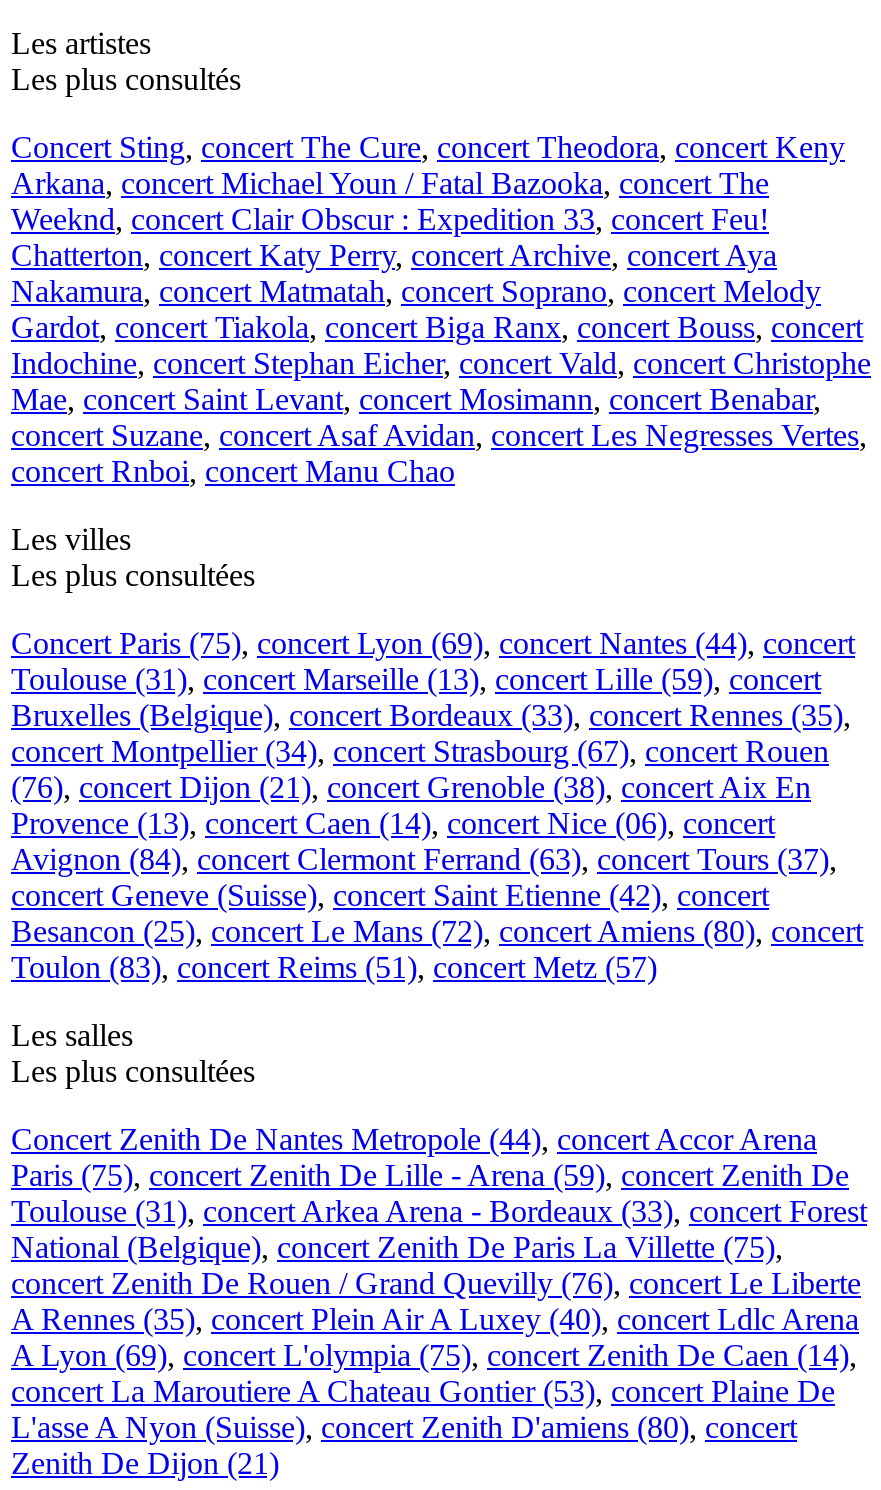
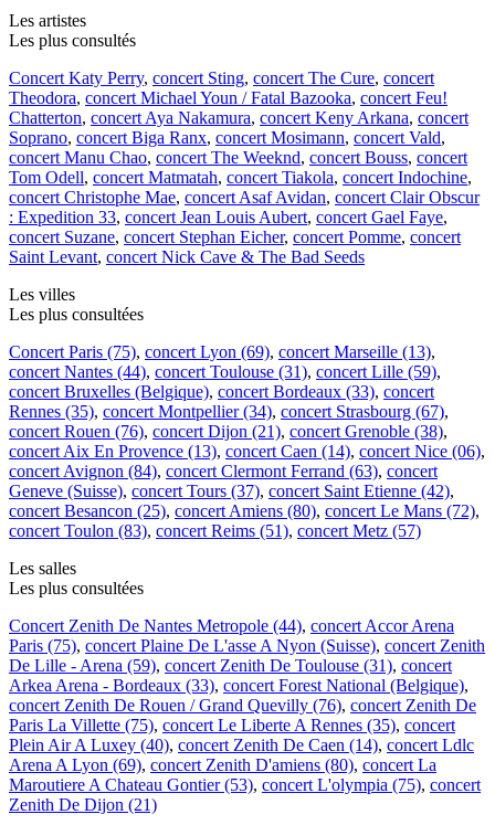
- Concert Sting, concert The Cure, concert Theodora, concert Keny
- Arkana, concert Michael Youn / Fatal Bazooka, concert The
- Weeknd, concert Clair Obscur : Expedition 33, concert Feu!
- Chatterton, concert Katy Perry, concert Archive, concert Aya
- Nakamura, concert Matmatah, concert Soprano, concert Melody
- Gardot, concert Tiakola, concert Biga Ranx, concert Bouss, concert
- Indochine, concert Stephan Eicher, concert Vald, concert Christophe
- Mae, concert Saint Levant, concert Mosimann, concert Benabar,
- concert Suzane, concert Asaf Avidan, concert Les Negresses Vertes,
- concert Rnboi, concert Manu Chao
+ Concert Katy Perry, concert Sting, concert The Cure, concert
+ Theodora, concert Michael Youn / Fatal Bazooka, concert Feu!
+ Chatterton, concert Aya Nakamura, concert Keny Arkana, concert
+ Soprano, concert Biga Ranx, concert Mosimann, concert Vald,
+ concert Manu Chao,concert The Weeknd, concert Bouss, concert
+ Tom Odell, concert Matmatah, concert Tiakola, concert Indochine,
+ concert Christophe Mae, concert Asaf Avidan, concert Clair Obscur
+ : Expedition 33, concert Jean Louis Aubert, concert Gael Faye,
+ concert Suzane, concert Stephan Eicher, concert Pomme, concert
+ Saint Levant, concert Nick Cave & The Bad Seeds

- Concert Paris (75), concert Lyon (69), concert Nantes (44), concert
- Toulouse (31),concert Marseille (13), concert Lille (59), concert
- Bruxelles (Belgique), concert Bordeaux (33), concert Rennes (35),
- concert Montpellier (34), concert Strasbourg (67), concert Rouen
- (76), concert Dijon (21), concert Grenoble (38), concert Aix En
- Provence (13), concert Caen (14), concert Nice (06), concert
- Avignon (84), concert Clermont Ferrand (63), concert Tours (37),
- concert Geneve (Suisse), concert Saint Etienne (42), concert
- Besancon (25), concert Le Mans (72), concert Amiens (80), concert
- Toulon (83), concert Reims (51), concert Metz (57)
+ Concert Paris (75), concert Lyon (69), concert Marseille (13),
+ concert Nantes (44), concert Toulouse (31), concert Lille (59),
+ concert Bruxelles (Belgique), concert Bordeaux (33), concert
+ Rennes (35), concert Montpellier (34), concert Strasbourg (67),
+ concert Rouen (76), concert Dijon (21), concert Grenoble (38),
+ concert Aix En Provence (13), concert Caen (14), concert Nice (06),
+ concert Avignon (84), concert Clermont Ferrand (63), concert
+ Geneve (Suisse), concert Tours (37), concert Saint Etienne (42),
+ concert Besancon (25), concert Amiens (80), concert Le Mans (72),
+ concert Toulon (83), concert Reims (51), concert Metz (57)

- Paris (75), concert Zenith De Lille - Arena (59), concert Zenith De
- Toulouse (31), concert Arkea Arena - Bordeaux (33), concert Forest
- National (Belgique), concert Zenith De Paris La Villette (75),
- concert Zenith De Rouen / Grand Quevilly (76), concert Le Liberte
- A Rennes (35), concert Plein Air A Luxey (40), concert Ldlc Arena
- A Lyon (69), concert L'olympia (75), concert Zenith De Caen (14),
- concert La Maroutiere A Chateau Gontier (53), concert Plaine De
- L'asse A Nyon (Suisse), concert Zenith D'amiens (80), concert
+ Paris (75), concert Plaine De L'asse A Nyon (Suisse), concert Zenith
+ De Lille - Arena (59), concert Zenith De Toulouse (31), concert
+ Arkea Arena - Bordeaux (33), concert Forest National (Belgique),
+ concert Zenith De Rouen / Grand Quevilly (76), concert Zenith De
+ Paris La Villette (75), concert Le Liberte A Rennes (35), concert
+ Plein Air A Luxey (40), concert Zenith De Caen (14), concert Ldlc
+ Arena A Lyon (69), concert Zenith D'amiens (80), concert La
+ Maroutiere A Chateau Gontier (53), concert L'olympia (75), concert
